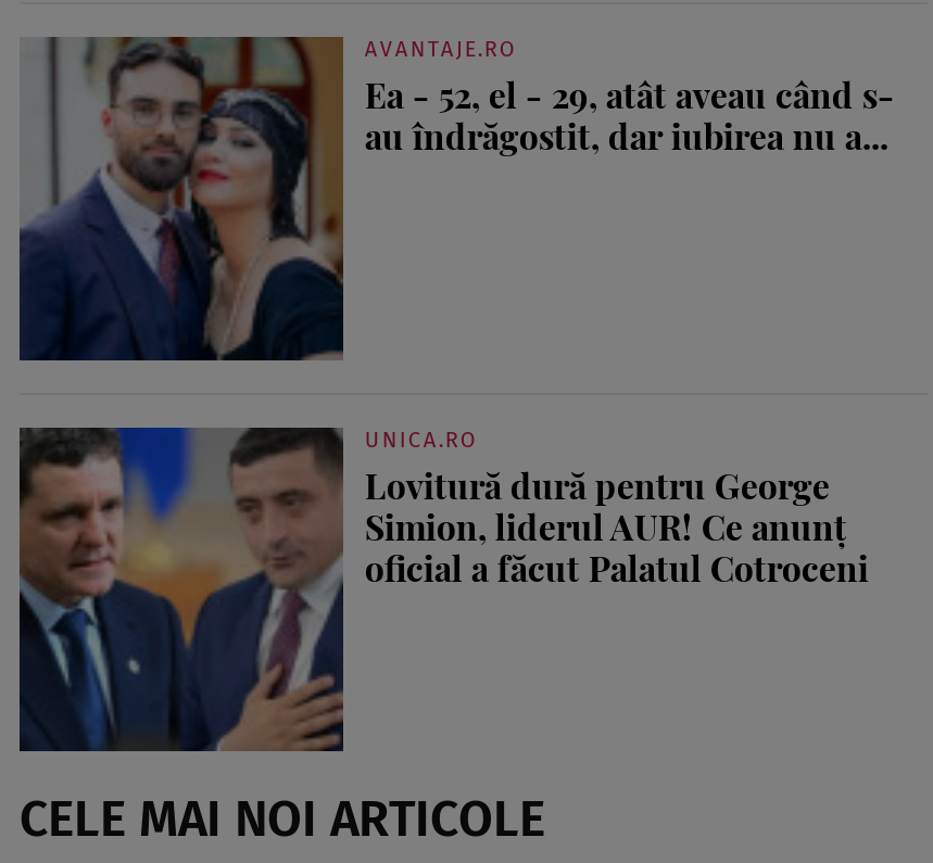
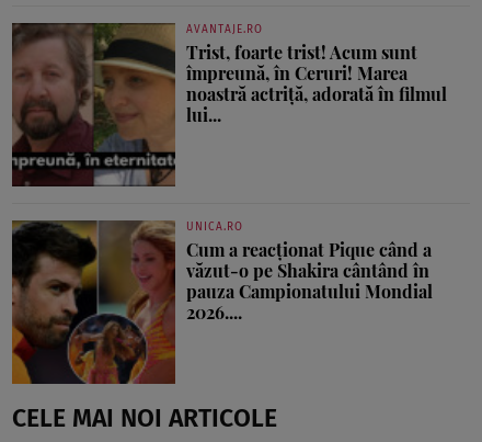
- [image]
- Ea - 52, el - 29, atât aveau când s-
- au îndrăgostit, dar iubirea nu a...
+ [image]
+ Trist, foarte trist! Acum sunt
+ împreună, în Ceruri! Marea
+ noastră actriță, adorată în filmul
+ lui...

- [image]
- Lovitură dură pentru George
- Simion, liderul AUR! Ce anunț
- oficial a făcut Palatul Cotroceni
+ [image]
+ Cum a reacționat Pique când a
+ văzut-o pe Shakira cântând în
+ pauza Campionatului Mondial
+ 2026....
